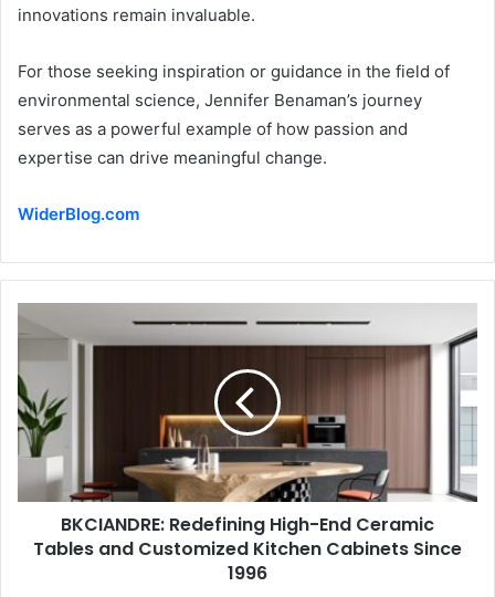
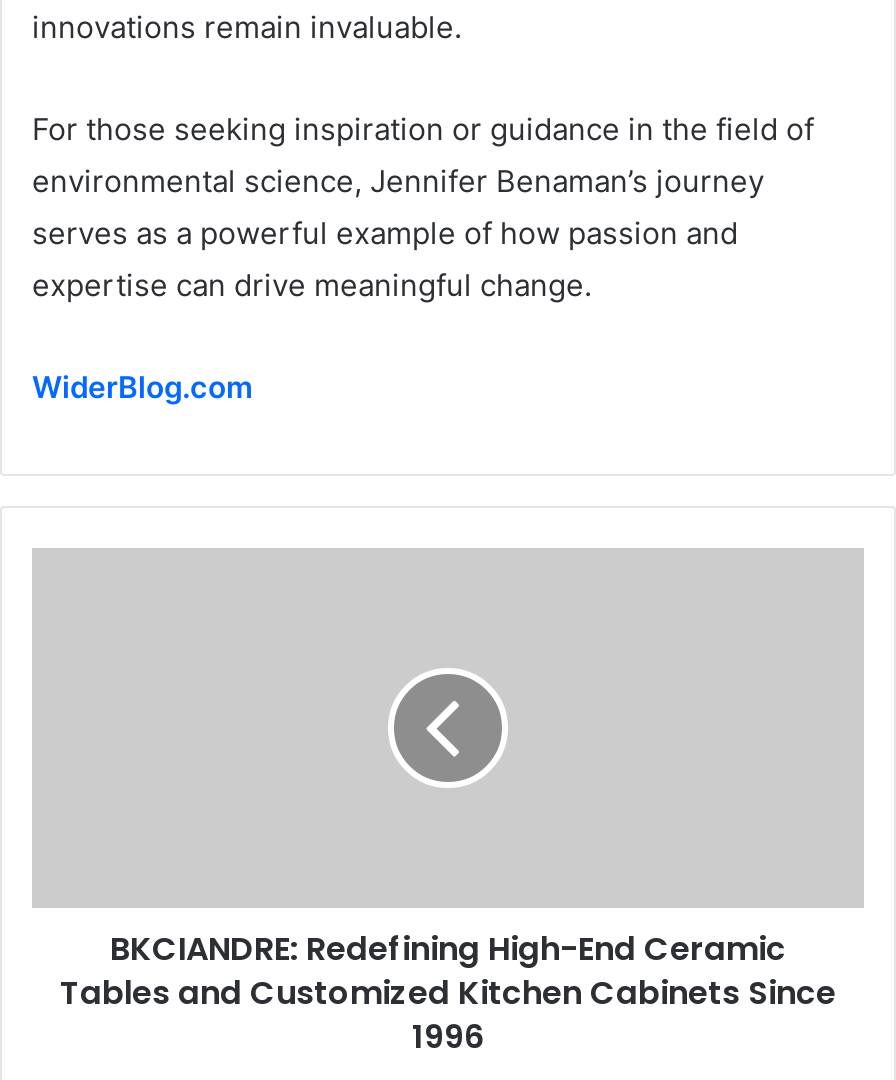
- [image]
